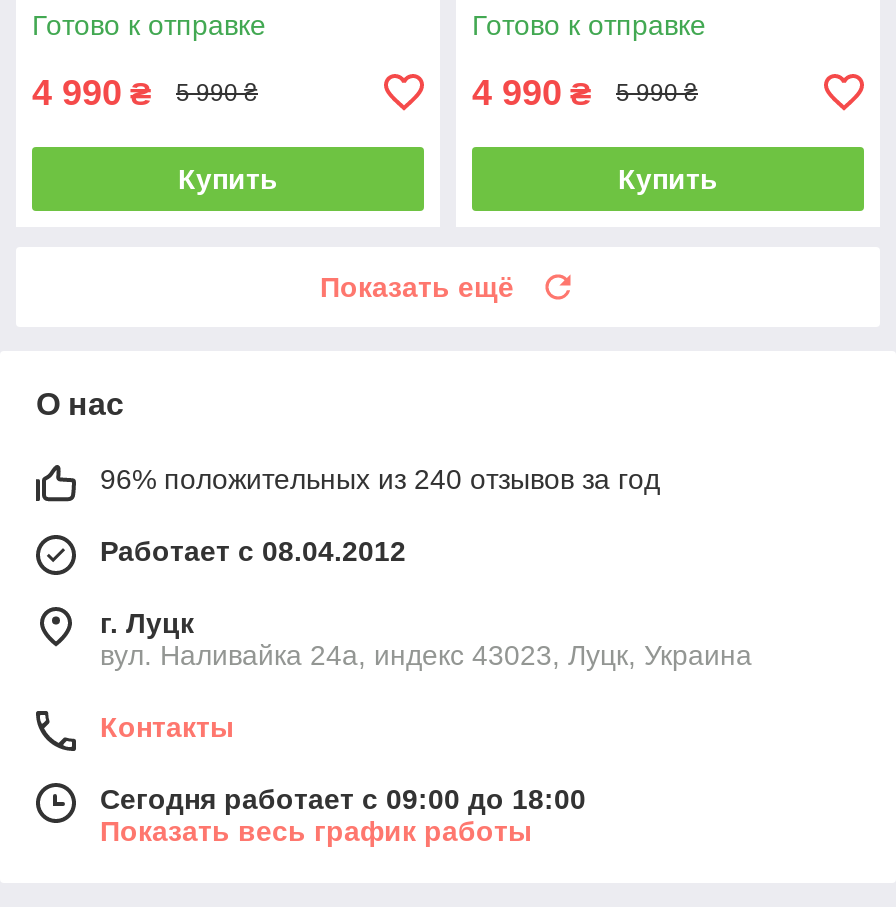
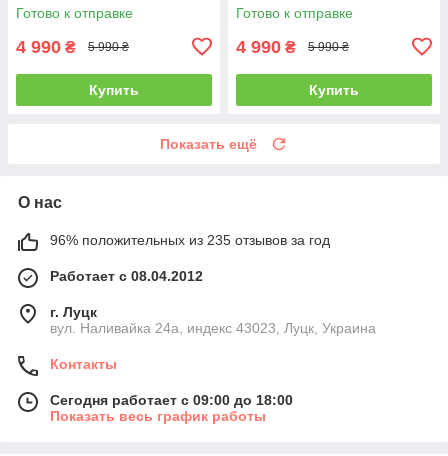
- 96% положительных из 240 отзывов за год
+ 96% положительных из 235 отзывов за год
